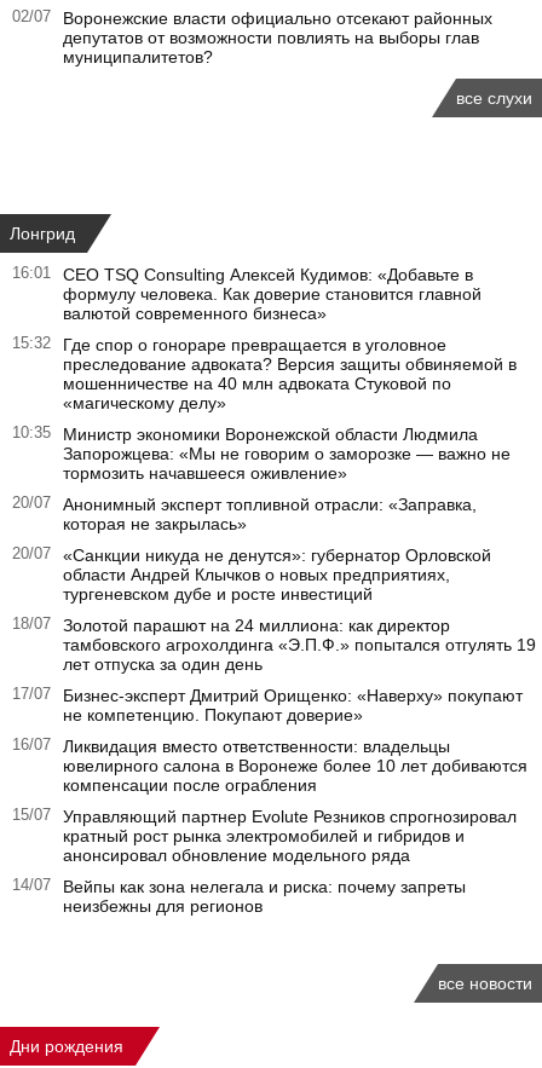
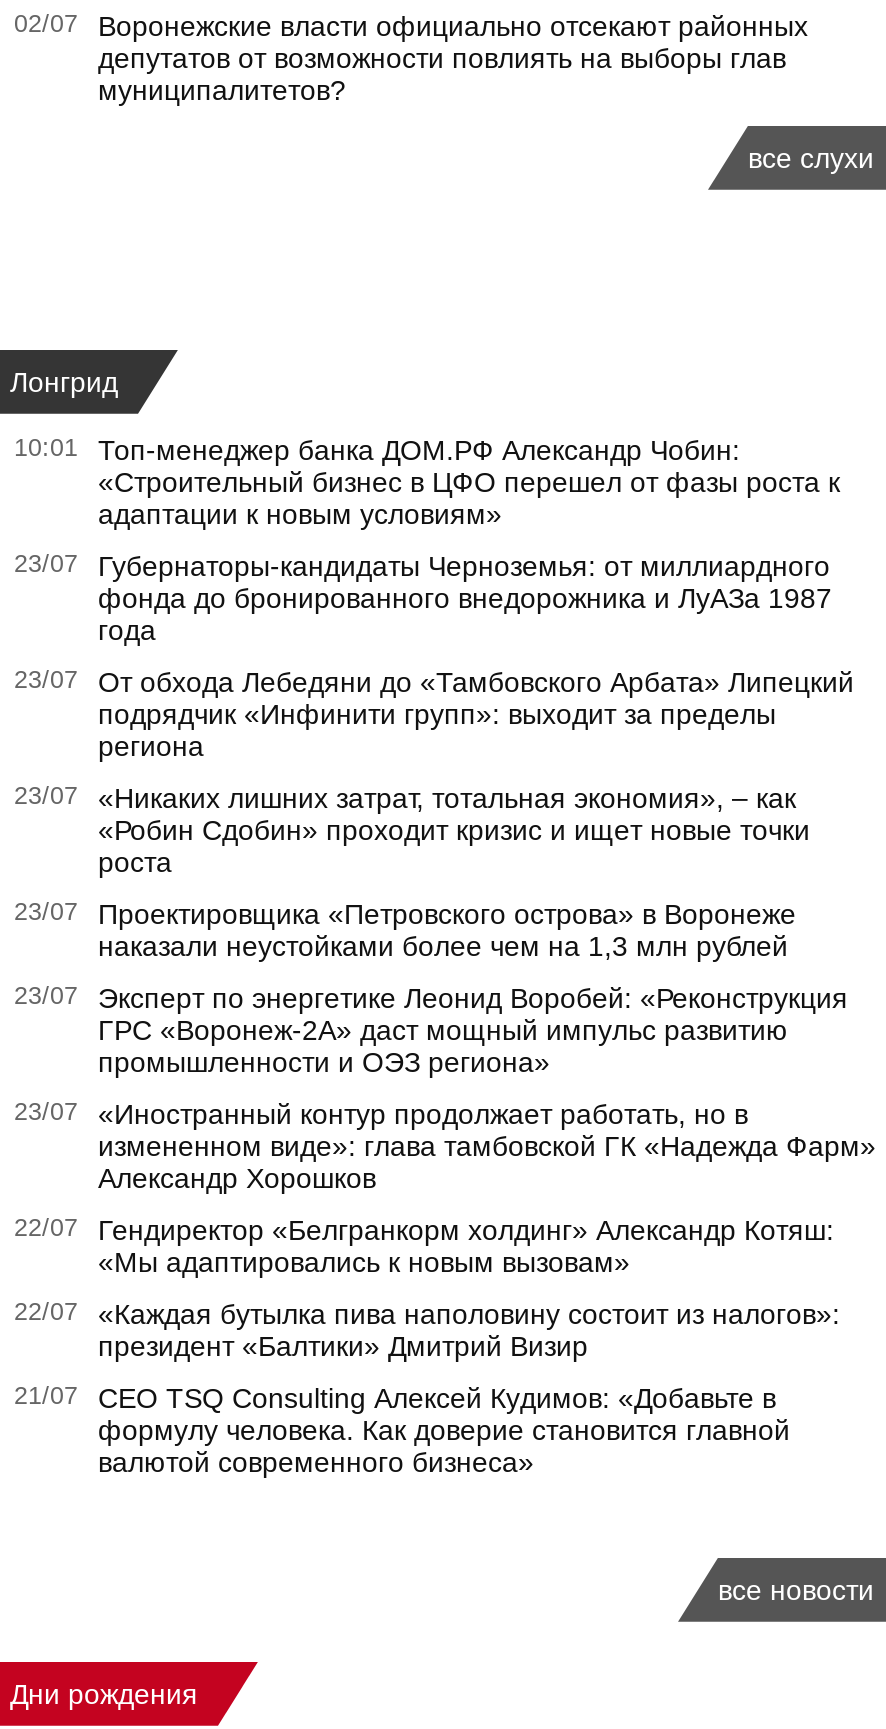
- 16:01
+ 10:01
+ Топ-менеджер банка ДОМ.РФ Александр Чобин:
+ «Строительный бизнес в ЦФО перешел от фазы роста к
+ адаптации к новым условиям»
+ 23/07
+ Губернаторы‑кандидаты Черноземья: от миллиардного
+ фонда до бронированного внедорожника и ЛуАЗа 1987
+ года
+ 23/07
+ От обхода Лебедяни до «Тамбовского Арбата» Липецкий
+ подрядчик «Инфинити групп»: выходит за пределы
+ региона
+ 23/07
+ «Никаких лишних затрат, тотальная экономия», – как
+ «Робин Сдобин» проходит кризис и ищет новые точки
+ роста
+ 23/07
+ Проектировщика «Петровского острова» в Воронеже
+ наказали неустойками более чем на 1,3 млн рублей
+ 23/07
+ Эксперт по энергетике Леонид Воробей: «Реконструкция
+ ГРС «Воронеж‑2А» даст мощный импульс развитию
+ промышленности и ОЭЗ региона»
+ 23/07
+ «Иностранный контур продолжает работать, но в
+ измененном виде»: глава тамбовской ГК «Надежда Фарм»
+ Александр Хорошков
+ 22/07
+ Гендиректор «Белгранкорм холдинг» Александр Котяш:
+ «Мы адаптировались к новым вызовам»
+ 22/07
+ «Каждая бутылка пива наполовину состоит из налогов»:
+ президент «Балтики» Дмитрий Визир
+ 21/07

moved down: СЕО TSQ Consulting Алексей Кудимов: «Добавьте в | формулу человека. Как доверие становится главной | валютой современного бизнеса»

- 15:32
- Где спор о гонораре превращается в уголовное
- преследование адвоката? Версия защиты обвиняемой в
- мошенничестве на 40 млн адвоката Стуковой по
- «магическому делу»
- 10:35
- Министр экономики Воронежской области Людмила
- Запорожцева: «Мы не говорим о заморозке — важно не
- тормозить начавшееся оживление»
- 20/07
- Анонимный эксперт топливной отрасли: «Заправка,
- которая не закрылась»
- 20/07
- «Санкции никуда не денутся»: губернатор Орловской
- области Андрей Клычков о новых предприятиях,
- тургеневском дубе и росте инвестиций
- 18/07
- Золотой парашют на 24 миллиона: как директор
- тамбовского агрохолдинга «Э.П.Ф.» попытался отгулять 19
- лет отпуска за один день
- 17/07
- Бизнес-эксперт Дмитрий Орищенко: «Наверху» покупают
- не компетенцию. Покупают доверие»
- 16/07
- Ликвидация вместо ответственности: владельцы
- ювелирного салона в Воронеже более 10 лет добиваются
- компенсации после ограбления
- 15/07
- Управляющий партнер Evolute Резников спрогнозировал
- кратный рост рынка электромобилей и гибридов и
- анонсировал обновление модельного ряда
- 14/07
- Вейпы как зона нелегала и риска: почему запреты
- неизбежны для регионов
